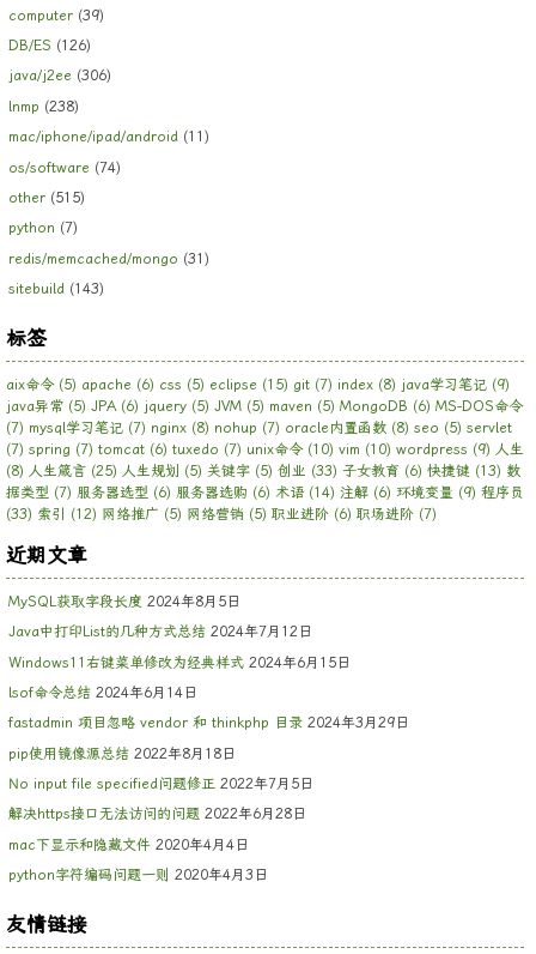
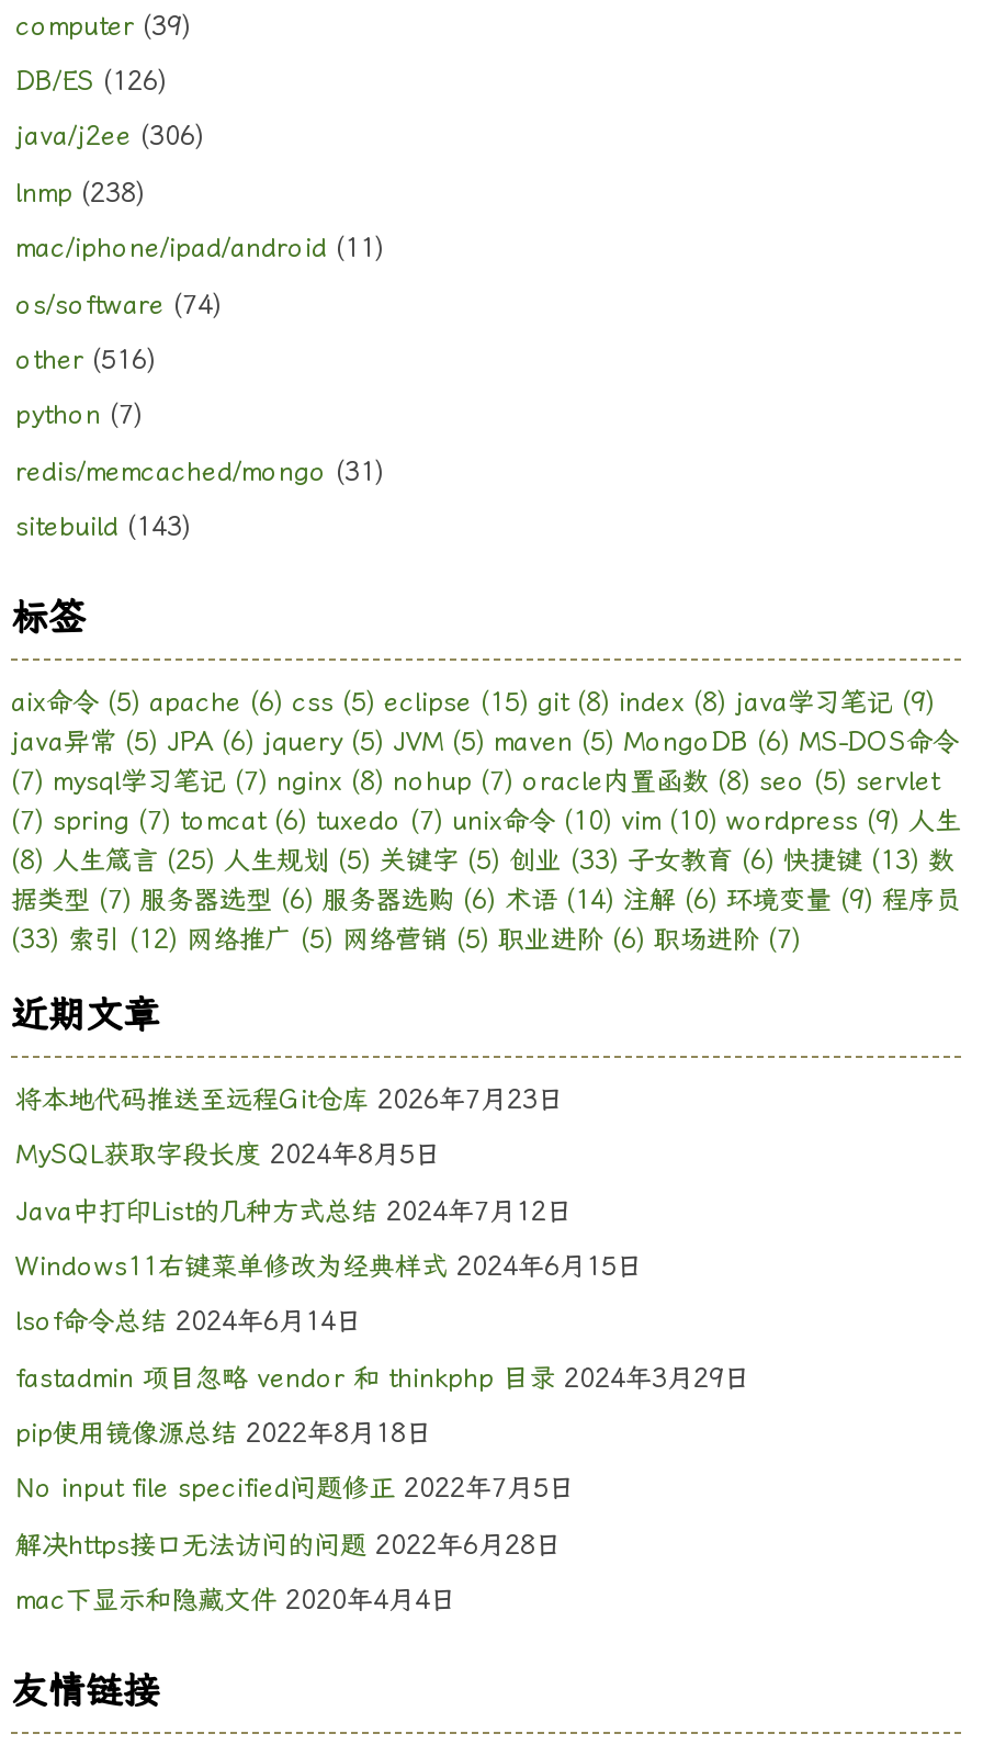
- other (515)
+ other (516)

- aix命令(5) apache (6) css (5) eclipse (15) git (7) index (8) java学习笔记(9)
+ aix命令(5) apache (6) css (5) eclipse (15) git (8) index (8) java学习笔记(9)

+ 将本地代码推送至远程Git仓库 2026年7月23日

moved down: MySQL获取字段长度 2024年8月5日 | Java中打印List的几种方式总结 2024年7月12日 | Windows11右键菜单修改为经典样式 2024年6月15日 | ... | 解决https接口无法访问的问题 2022年6月28日 | mac下显示和隐藏文件 2020年4月4日

- python字符编码问题一则 2020年4月3日
